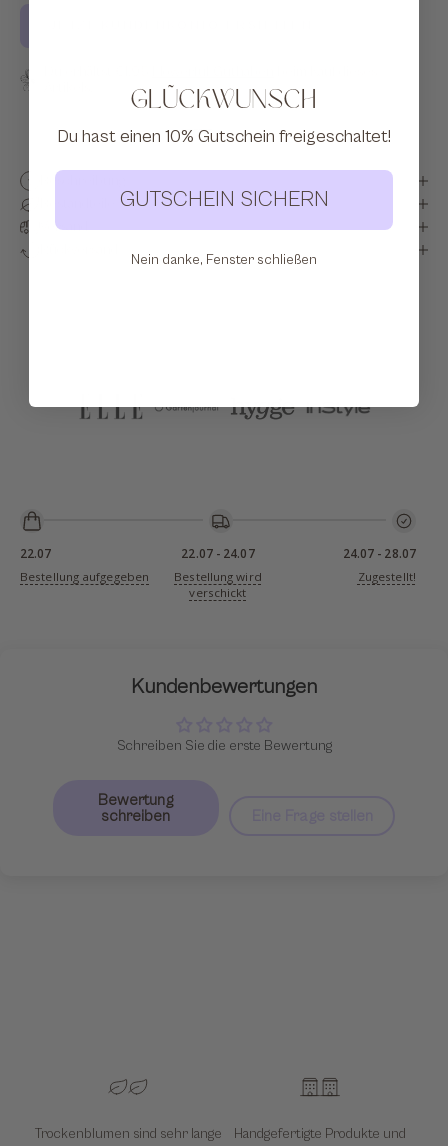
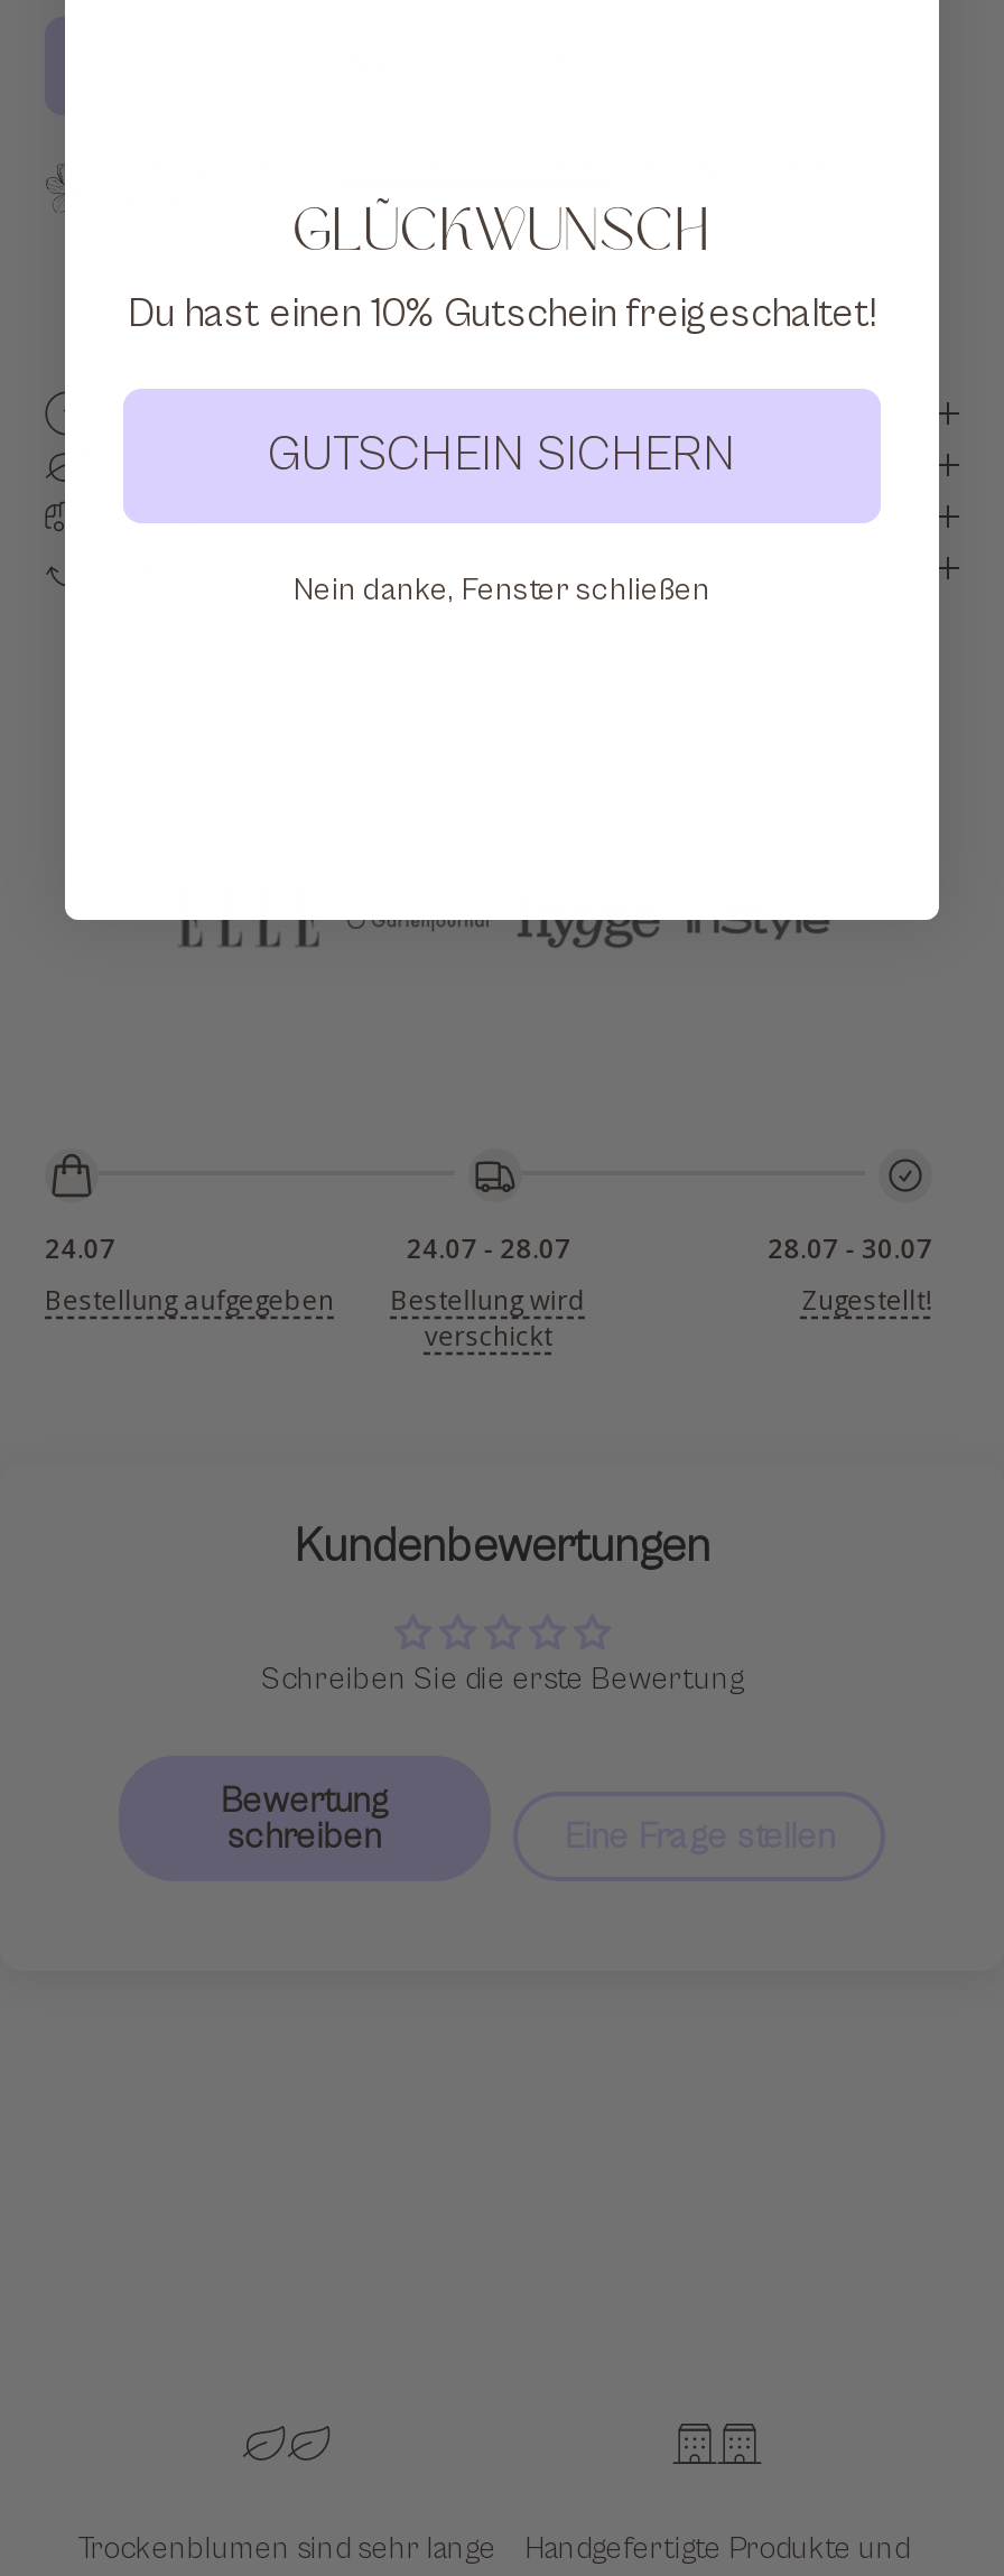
- 22.07
+ 24.07

- 22.07 - 24.07
+ 24.07 - 28.07

- 24.07 - 28.07
+ 28.07 - 30.07
